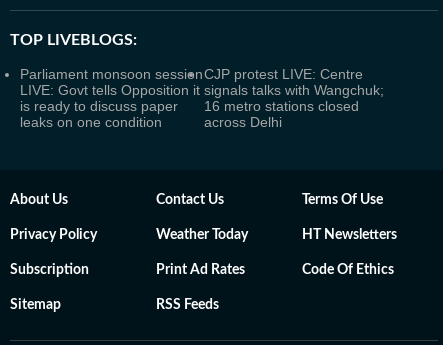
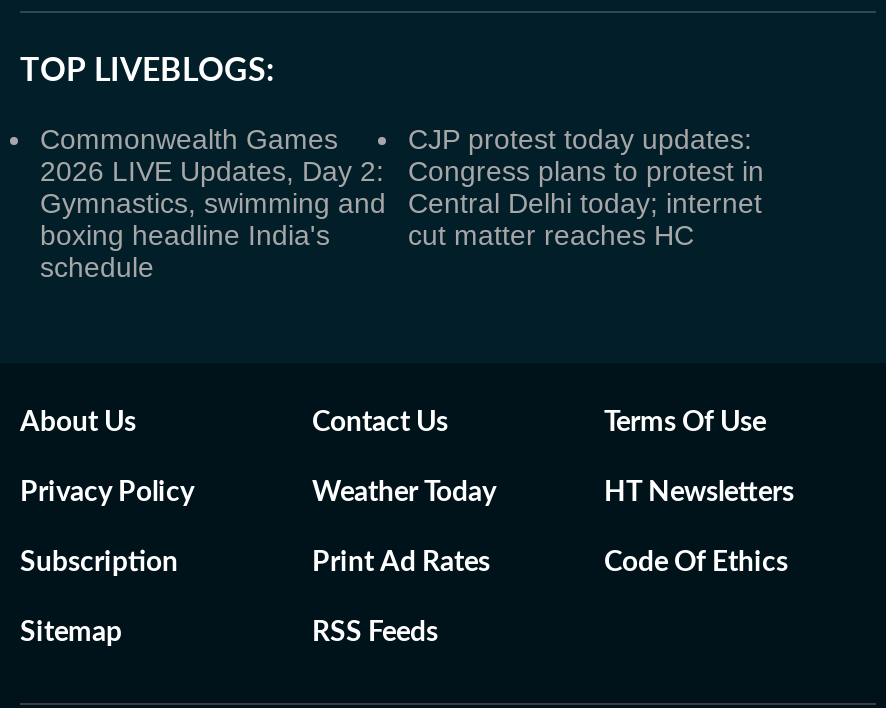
- Parliament monsoon session
- LIVE: Govt tells Opposition it
- is ready to discuss paper
- leaks on one condition
+ Commonwealth Games
+ 2026 LIVE Updates, Day 2:
+ Gymnastics, swimming and
+ boxing headline India's
+ schedule

- CJP protest LIVE: Centre
- signals talks with Wangchuk;
- 16 metro stations closed
- across Delhi
+ CJP protest today updates:
+ Congress plans to protest in
+ Central Delhi today; internet
+ cut matter reaches HC
